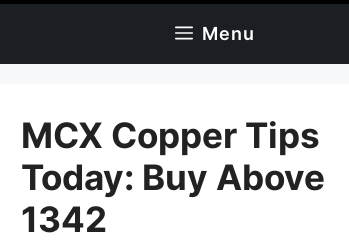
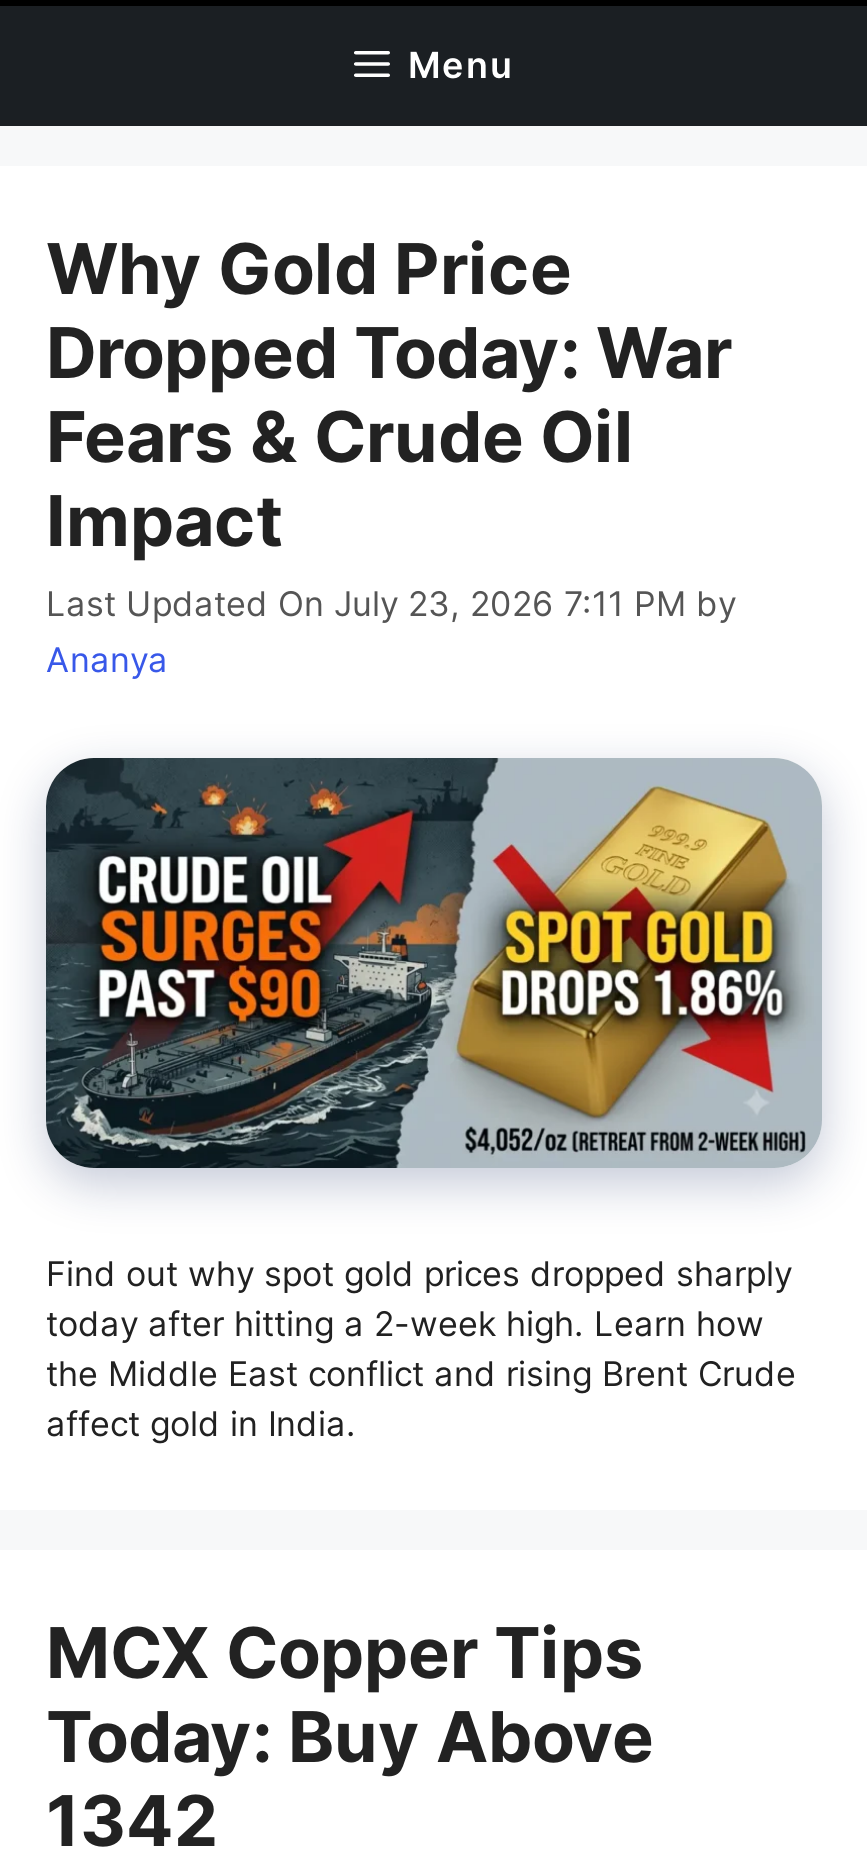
+ [image]
+ Find out why spot gold prices dropped sharply
+ today after hitting a 2-week high. Learn how
+ the Middle East conflict and rising Brent Crude
+ affect gold in India.

+ Why Gold Price
+ Dropped Today: War
+ Fears & Crude Oil
+ Impact
+ Last Updated On July 23, 2026 7:11 PM by
+ Ananya
